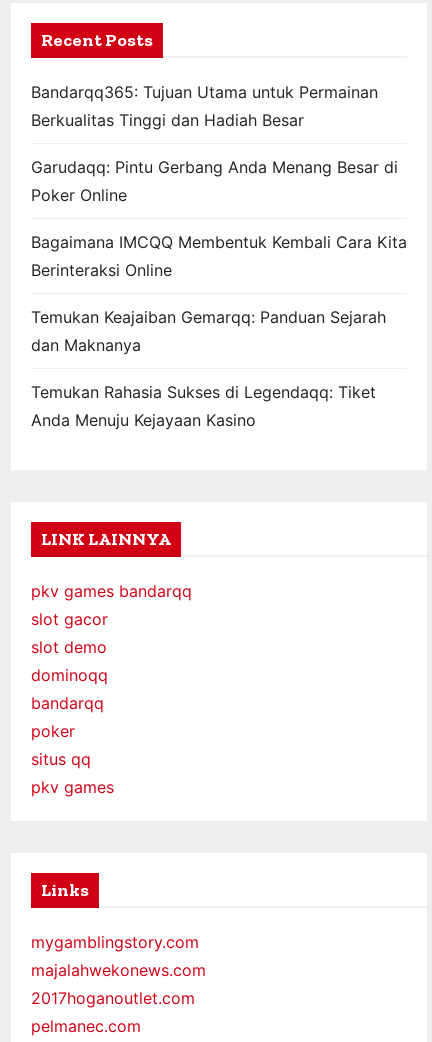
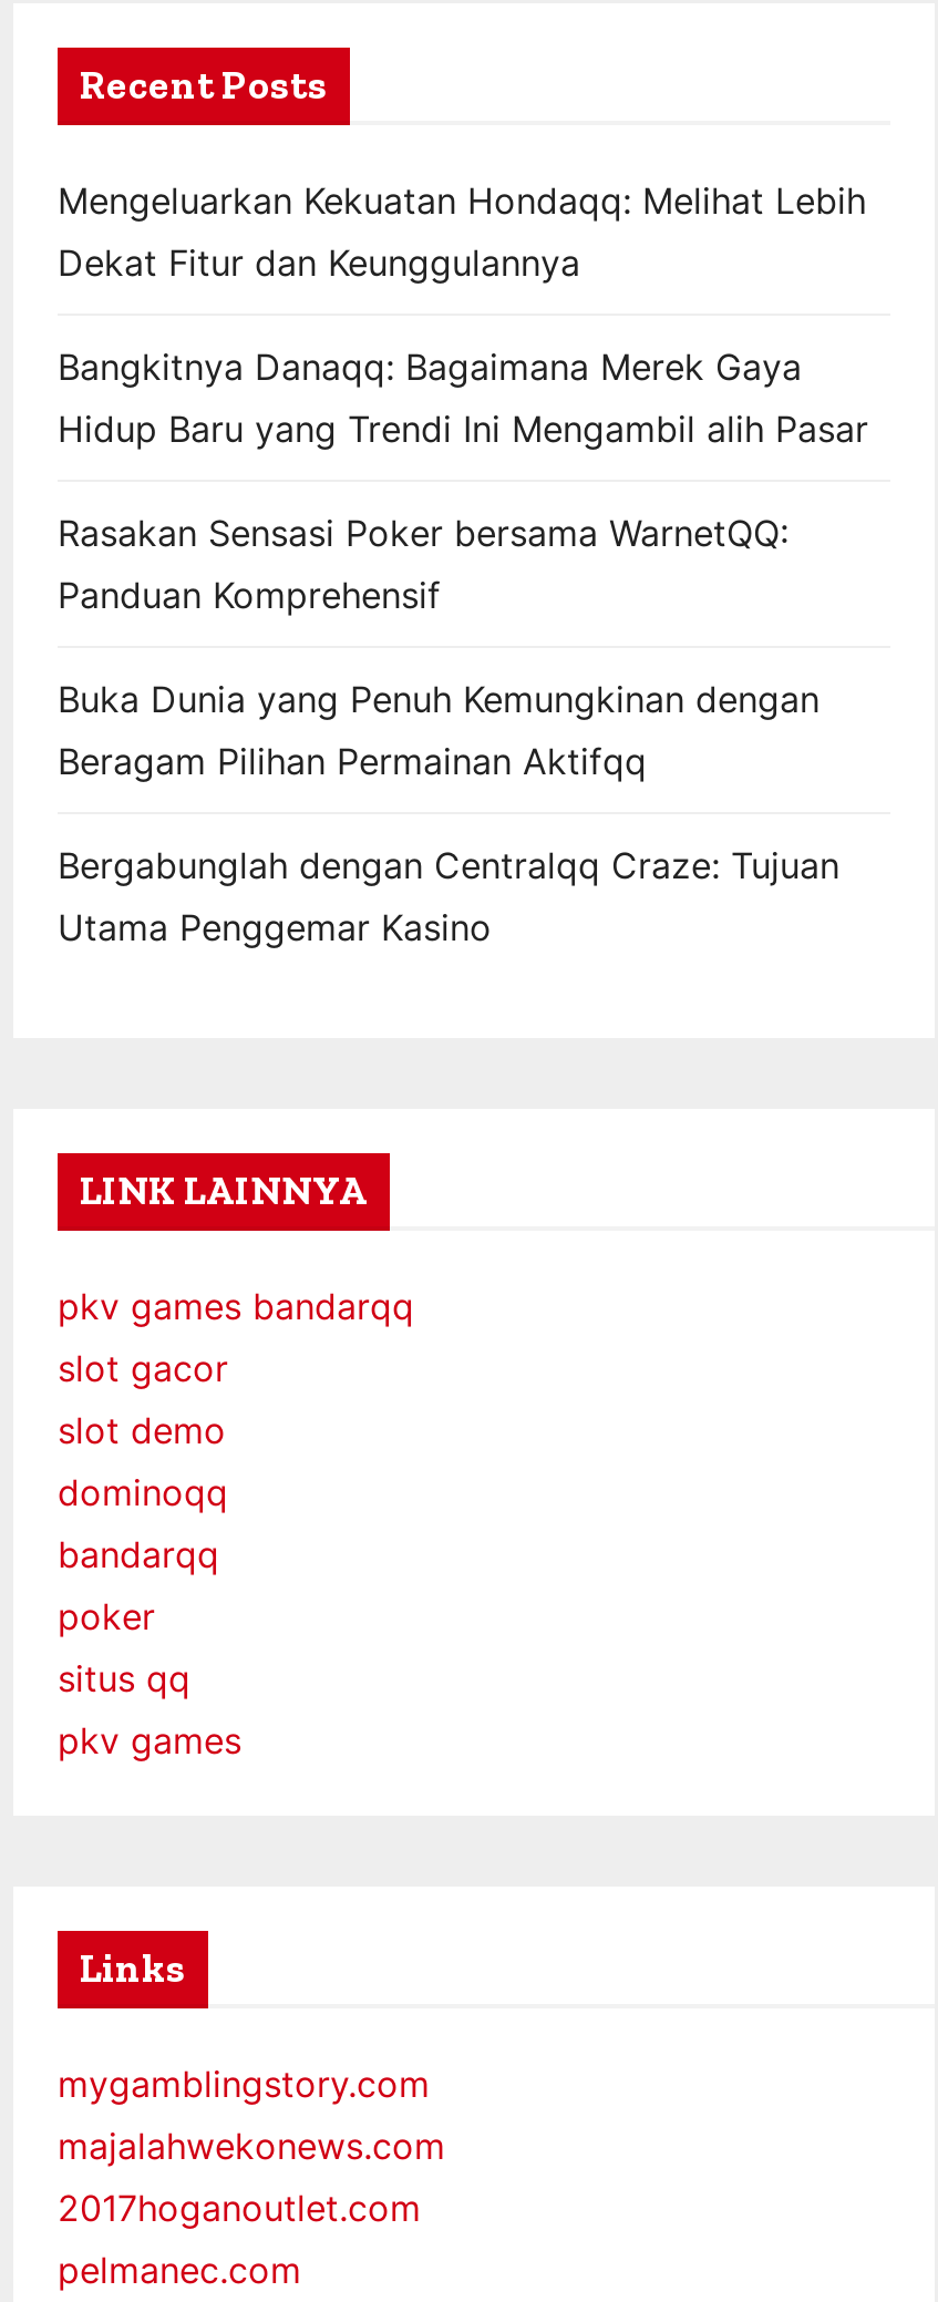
- Bandarqq365: Tujuan Utama untuk Permainan
- Berkualitas Tinggi dan Hadiah Besar
+ Mengeluarkan Kekuatan Hondaqq: Melihat Lebih
+ Dekat Fitur dan Keunggulannya

- Garudaqq: Pintu Gerbang Anda Menang Besar di
- Poker Online
+ Bangkitnya Danaqq: Bagaimana Merek Gaya
+ Hidup Baru yang Trendi Ini Mengambil alih Pasar

- Bagaimana IMCQQ Membentuk Kembali Cara Kita
- Berinteraksi Online
+ Rasakan Sensasi Poker bersama WarnetQQ:
+ Panduan Komprehensif

- Temukan Keajaiban Gemarqq: Panduan Sejarah
- dan Maknanya
+ Buka Dunia yang Penuh Kemungkinan dengan
+ Beragam Pilihan Permainan Aktifqq

- Temukan Rahasia Sukses di Legendaqq: Tiket
- Anda Menuju Kejayaan Kasino
+ Bergabunglah dengan Centralqq Craze: Tujuan
+ Utama Penggemar Kasino
